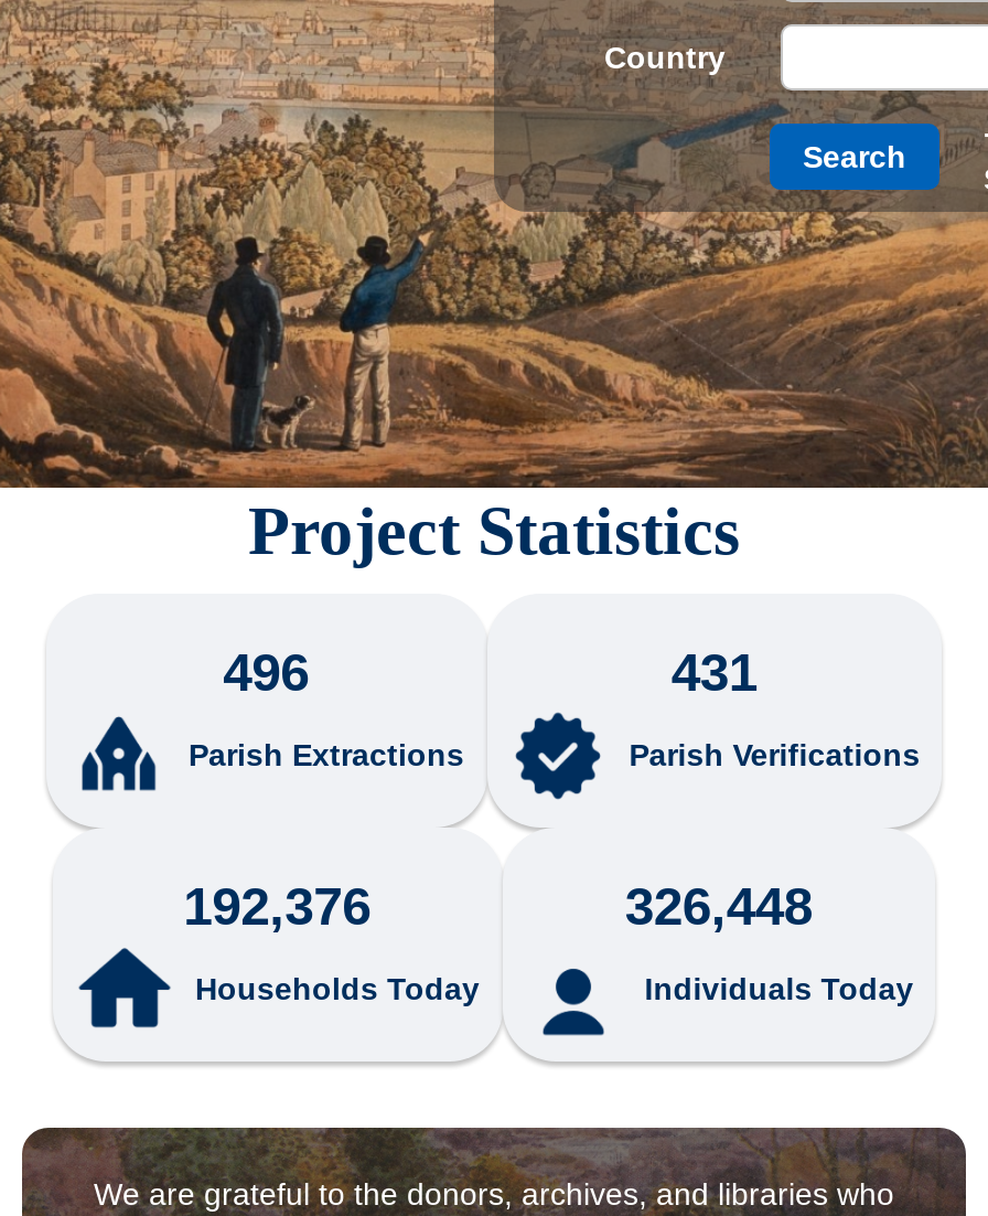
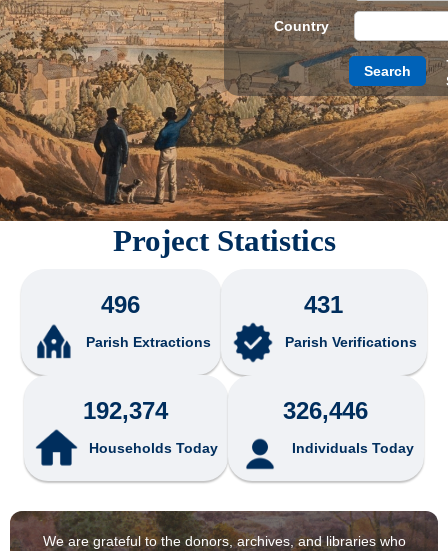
- 192,376
+ 192,374

- 326,448
+ 326,446
